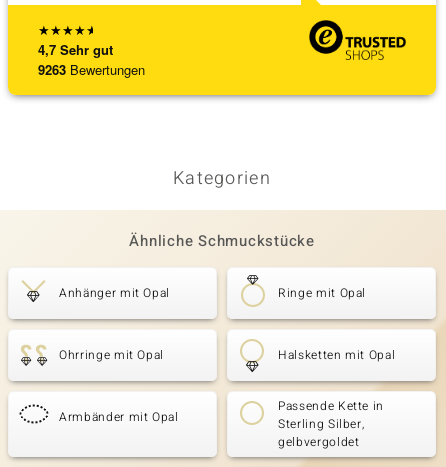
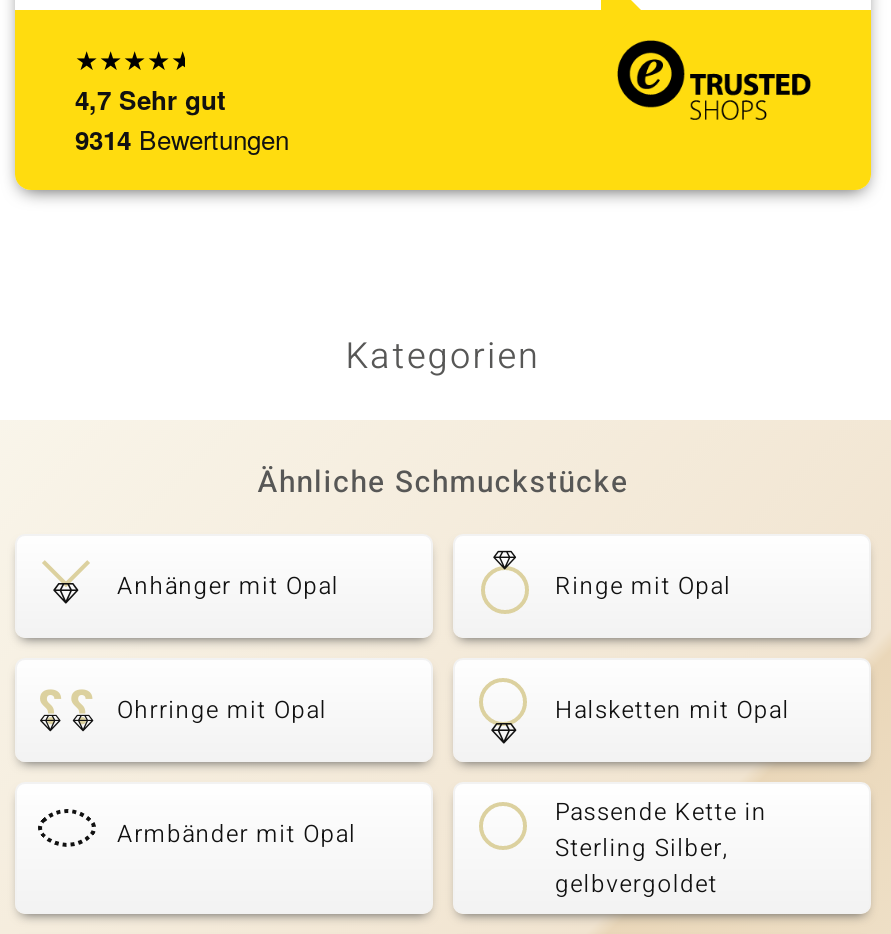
- 9263 Bewertungen
+ 9314 Bewertungen
